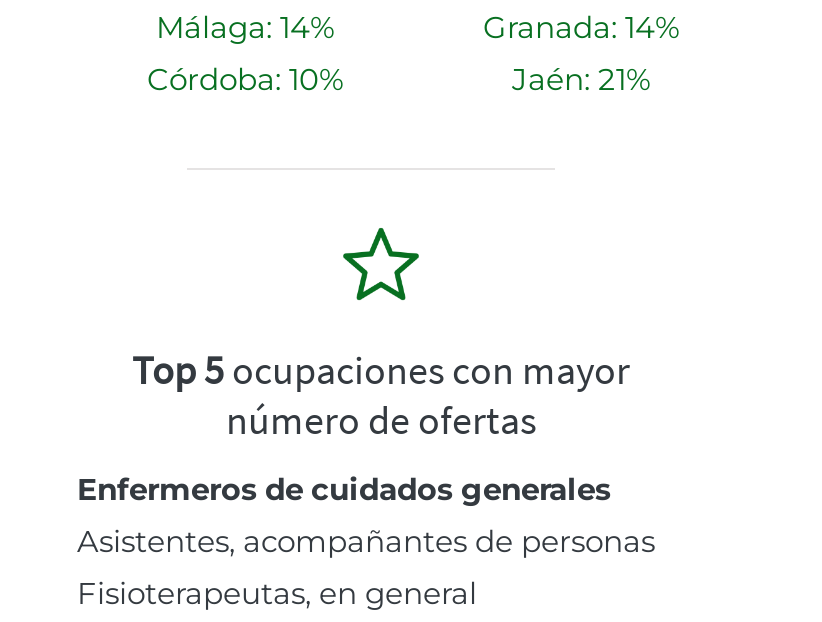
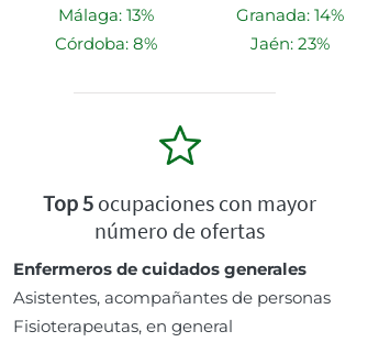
- Málaga: 14%
+ Málaga: 13%

- Córdoba: 10%
+ Córdoba: 8%

- Jaén: 21%
+ Jaén: 23%
